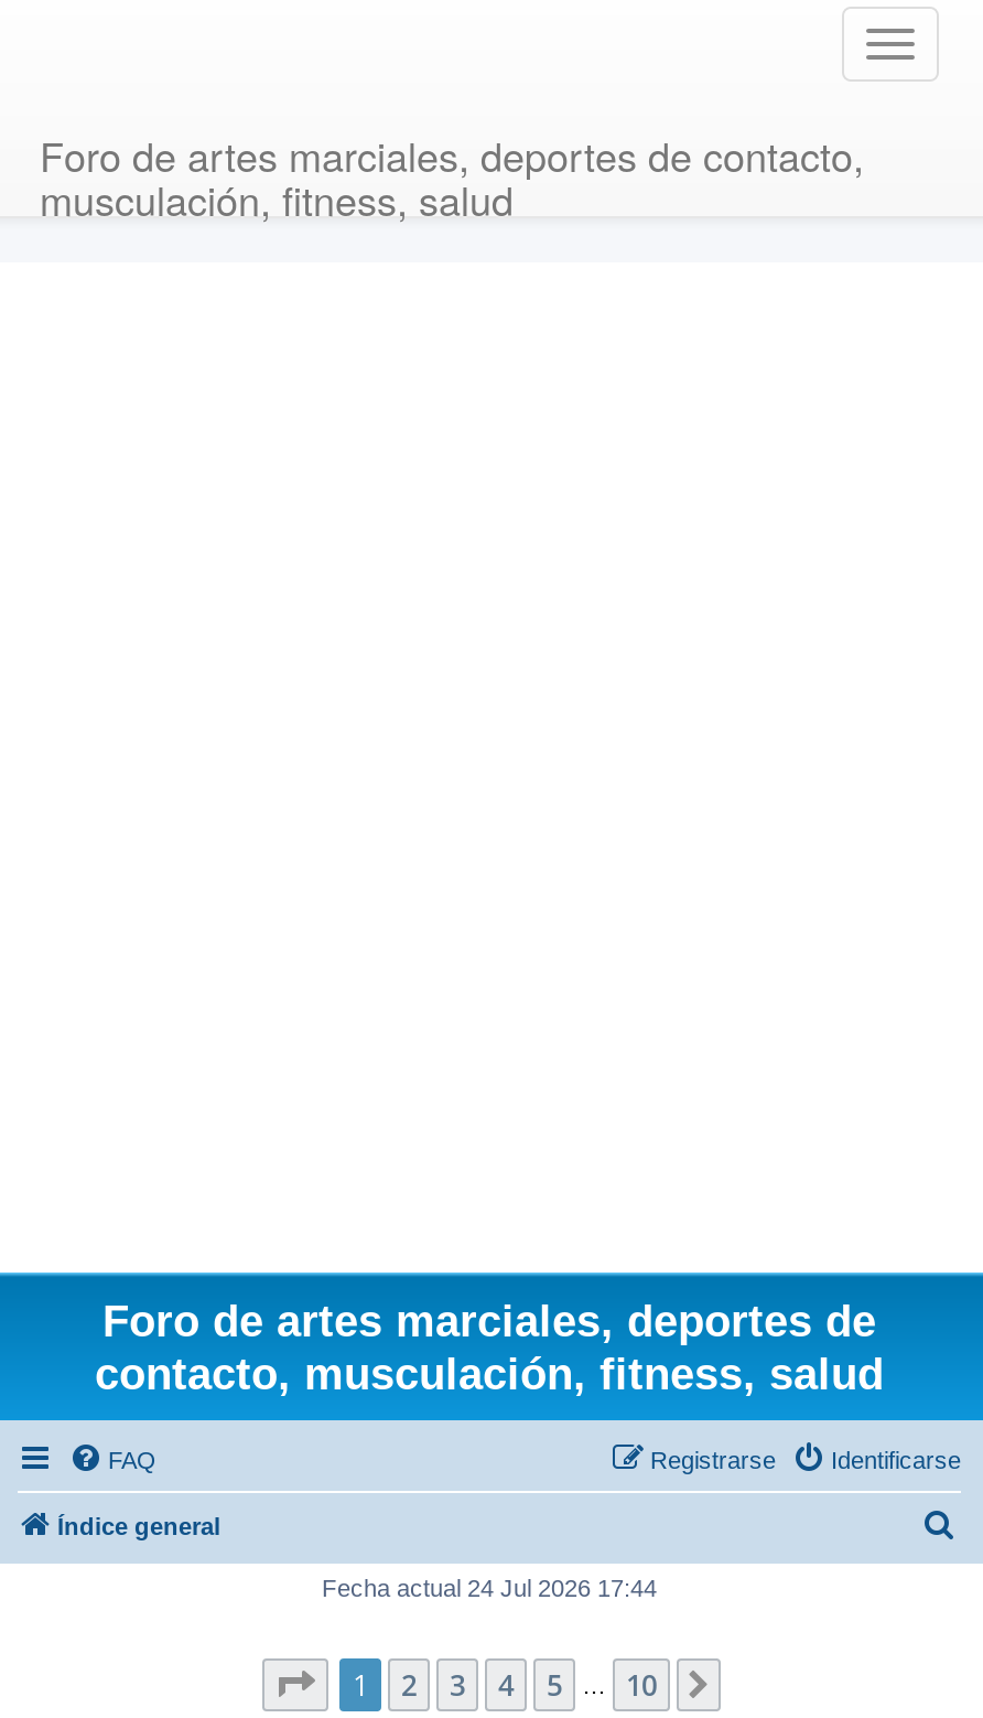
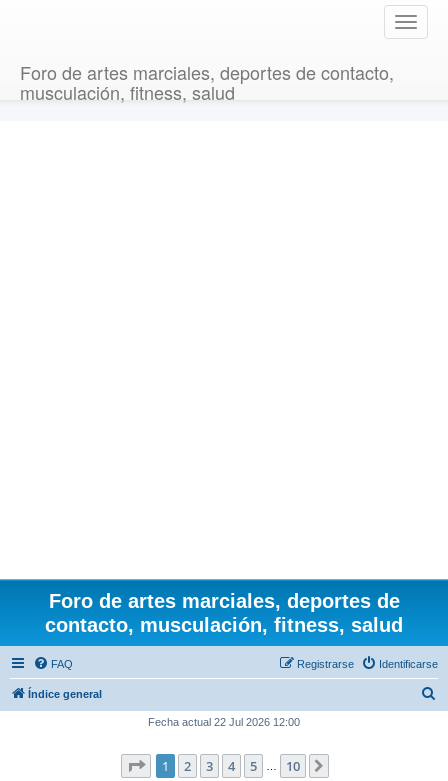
- Fecha actual 24 Jul 2026 17:44
+ Fecha actual 22 Jul 2026 12:00
